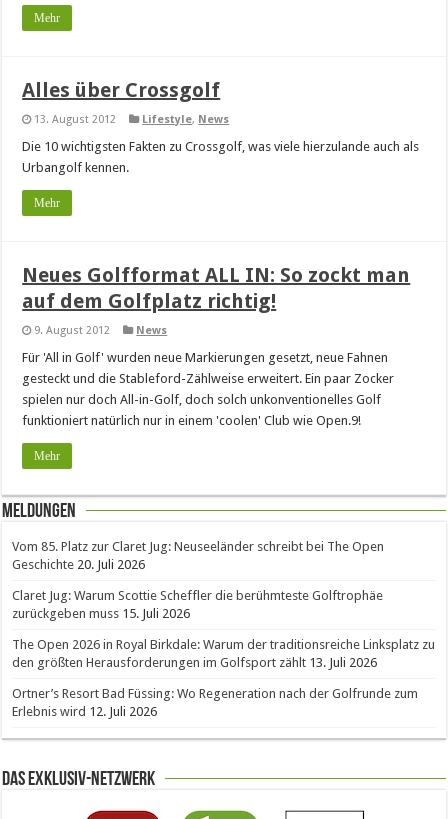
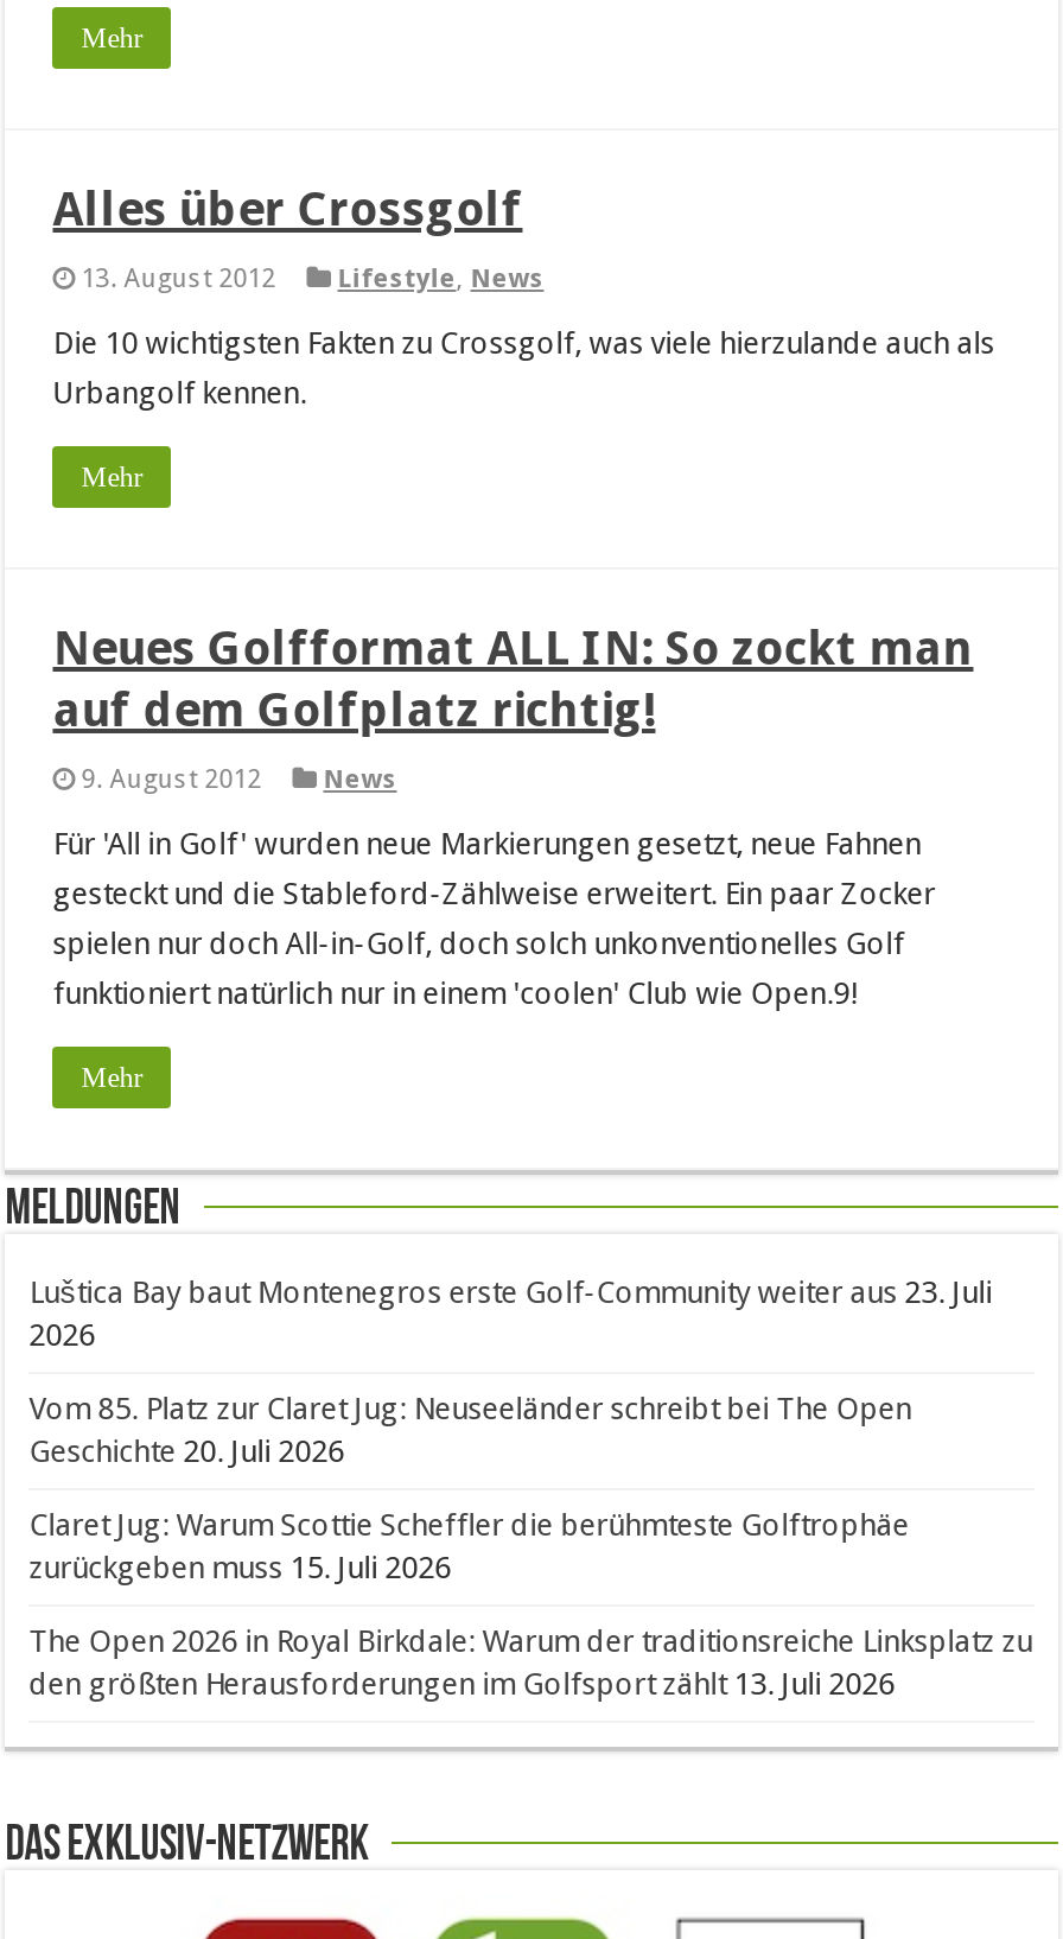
+ Luštica Bay baut Montenegros erste Golf-Community weiter aus 23. Juli
+ 2026

moved down: Vom 85. Platz zur Claret Jug: Neuseeländer schreibt bei The Open | Geschichte 20. Juli 2026 | Claret Jug: Warum Scottie Scheffler die berühmteste Golftrophäe | zurückgeben muss 15. Juli 2026 | The Open 2026 in Royal Birkdale: Warum der traditionsreiche Linksplatz zu | den größten Herausforderungen im Golfsport zählt 13. Juli 2026

- Ortner’s Resort Bad Füssing: Wo Regeneration nach der Golfrunde zum
- Erlebnis wird 12. Juli 2026
